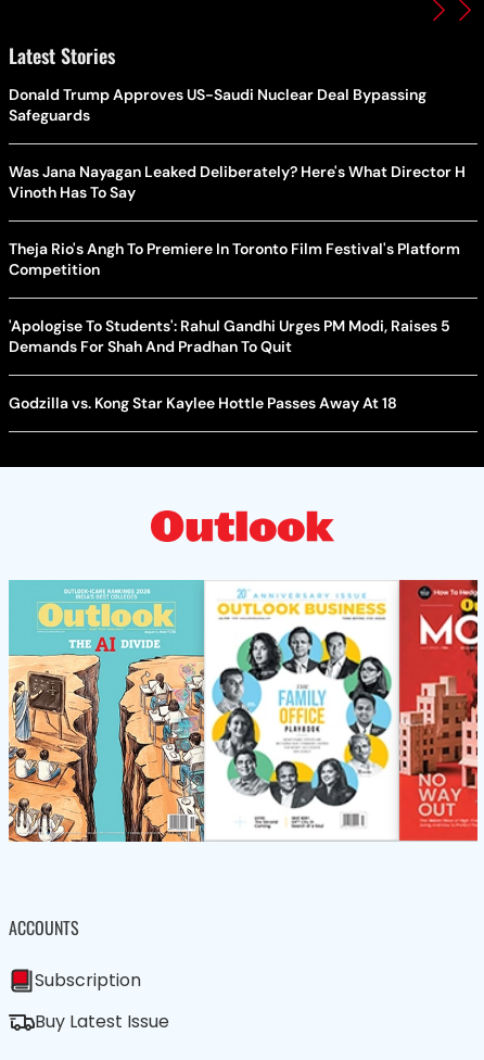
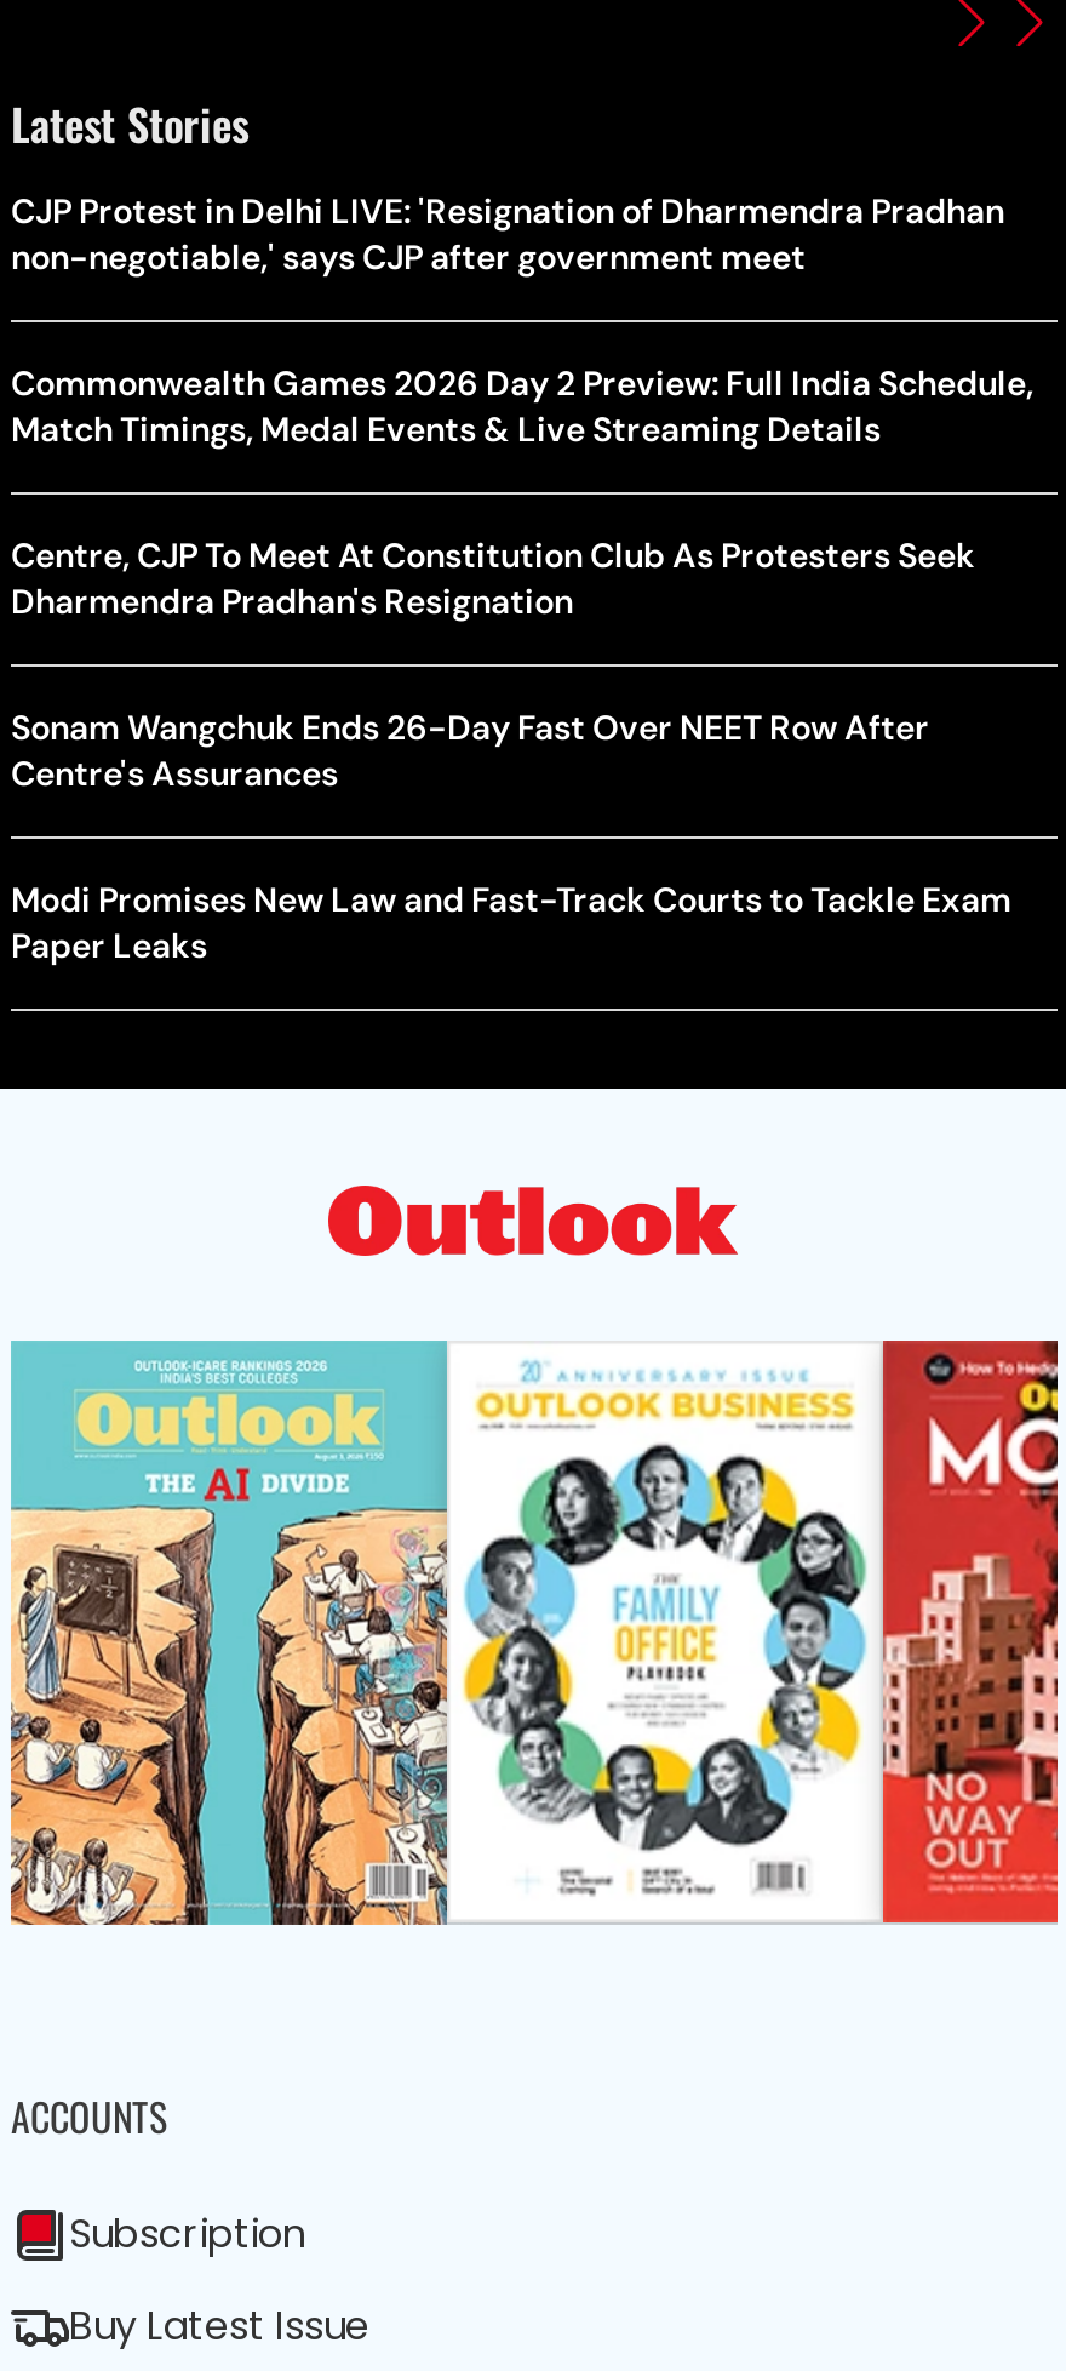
- Donald Trump Approves US-Saudi Nuclear Deal Bypassing
- Safeguards
+ CJP Protest in Delhi LIVE: 'Resignation of Dharmendra Pradhan
+ non-negotiable,' says CJP after government meet

- Was Jana Nayagan Leaked Deliberately? Here's What Director H
- Vinoth Has To Say
+ Commonwealth Games 2026 Day 2 Preview: Full India Schedule,
+ Match Timings, Medal Events & Live Streaming Details

- Theja Rio's Angh To Premiere In Toronto Film Festival's Platform
- Competition
+ Centre, CJP To Meet At Constitution Club As Protesters Seek
+ Dharmendra Pradhan's Resignation

- 'Apologise To Students': Rahul Gandhi Urges PM Modi, Raises 5
- Demands For Shah And Pradhan To Quit
+ Sonam Wangchuk Ends 26-Day Fast Over NEET Row After
+ Centre's Assurances

- Godzilla vs. Kong Star Kaylee Hottle Passes Away At 18
+ Modi Promises New Law and Fast-Track Courts to Tackle Exam
+ Paper Leaks
